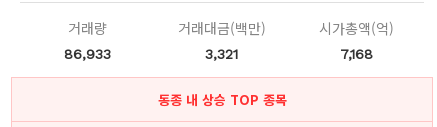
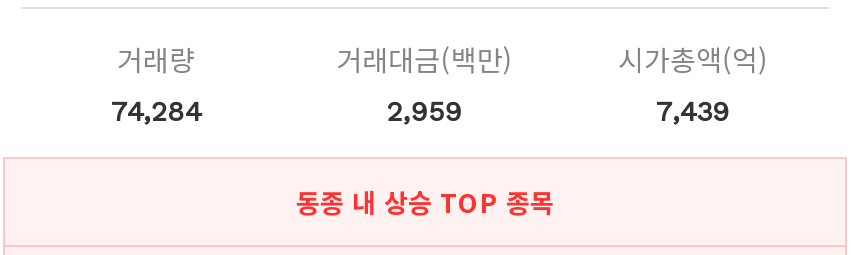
- 86,933
+ 74,284

- 3,321
+ 2,959

- 7,168
+ 7,439
